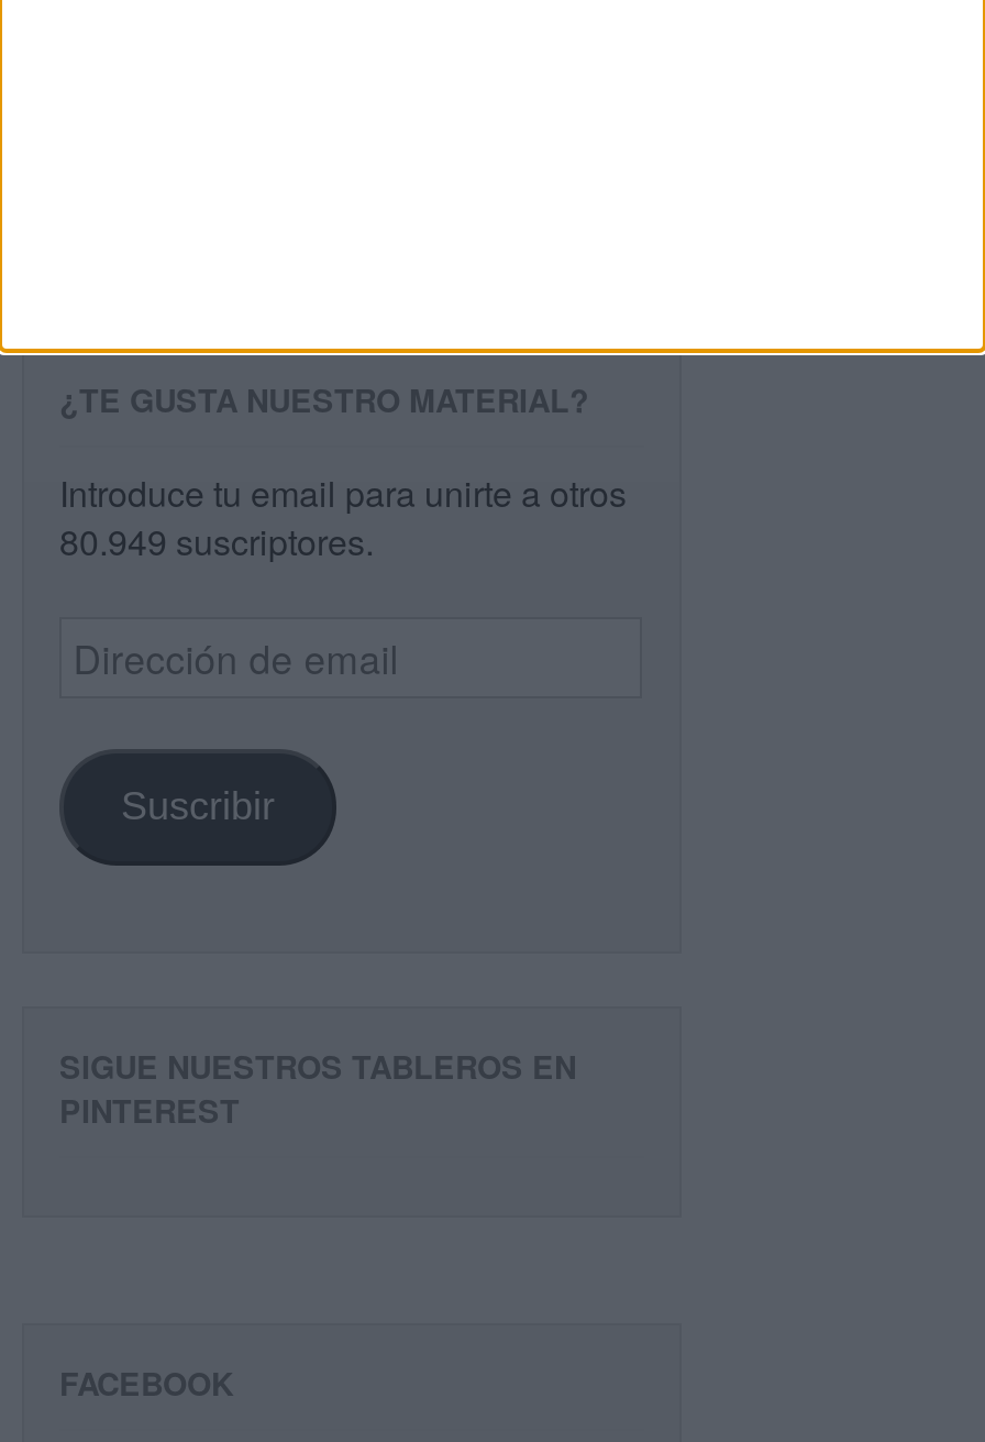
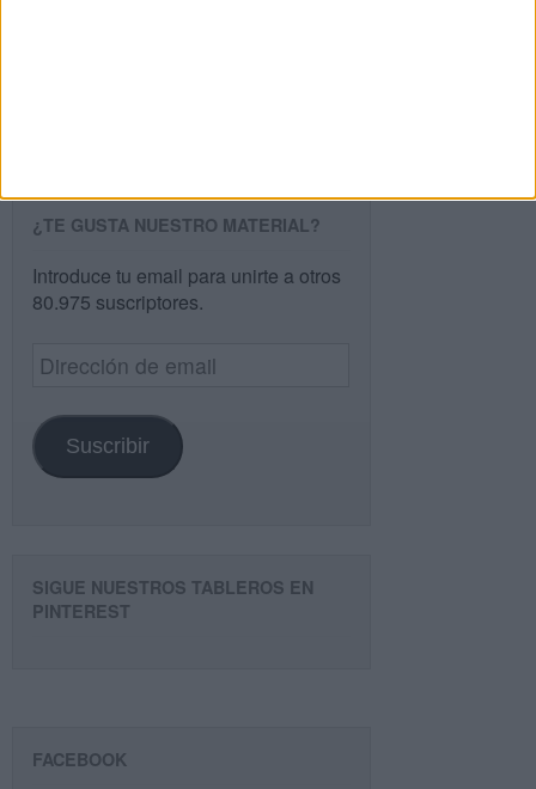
- 80.949 suscriptores.
+ 80.975 suscriptores.
